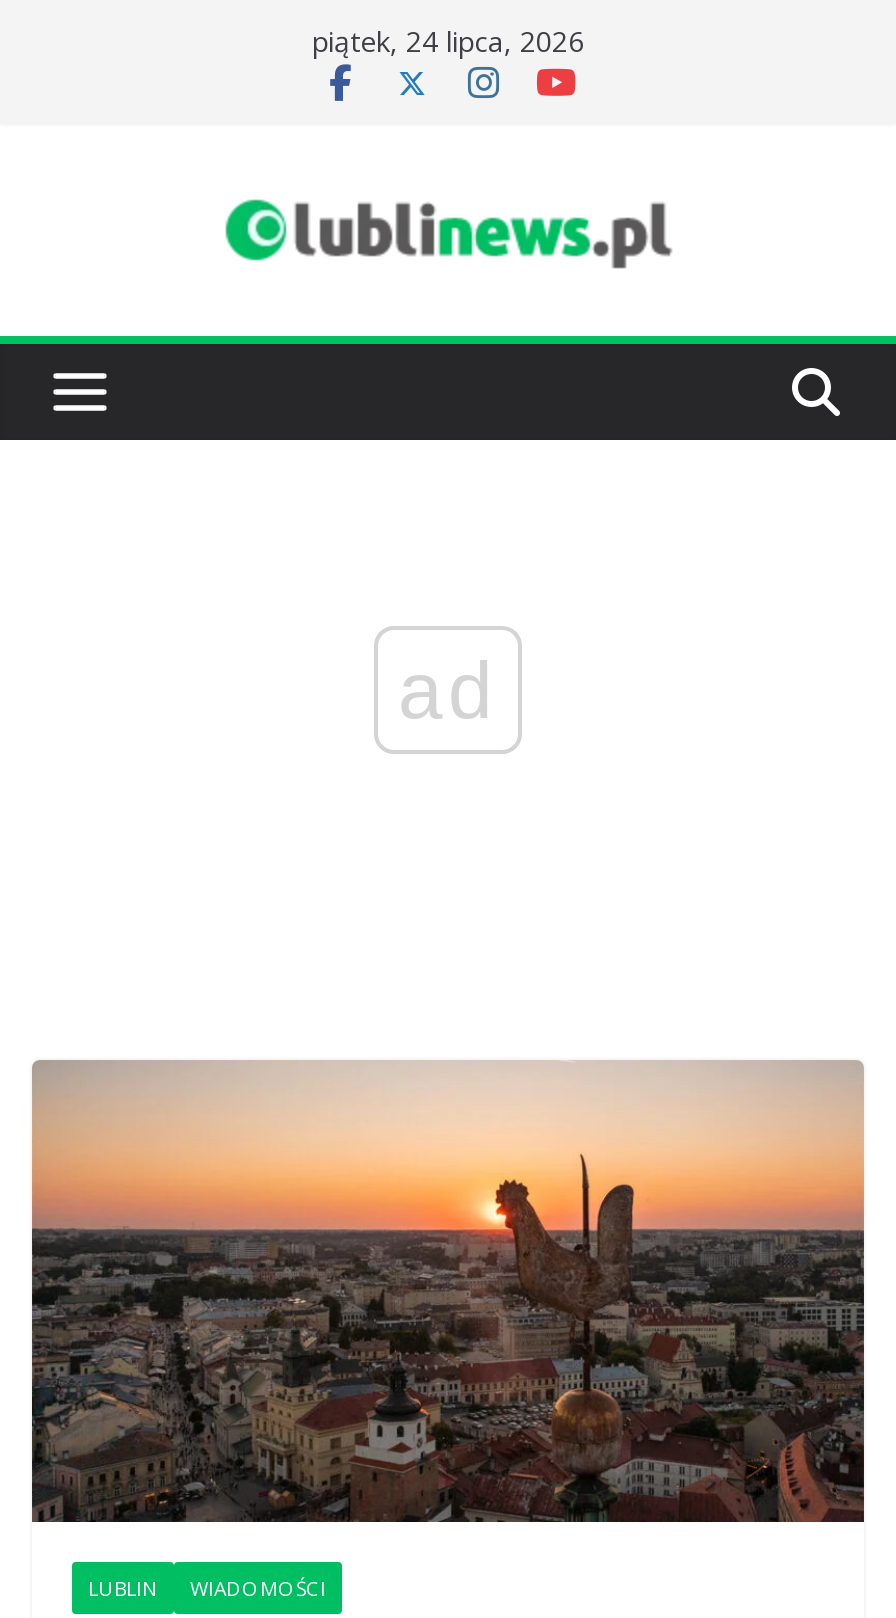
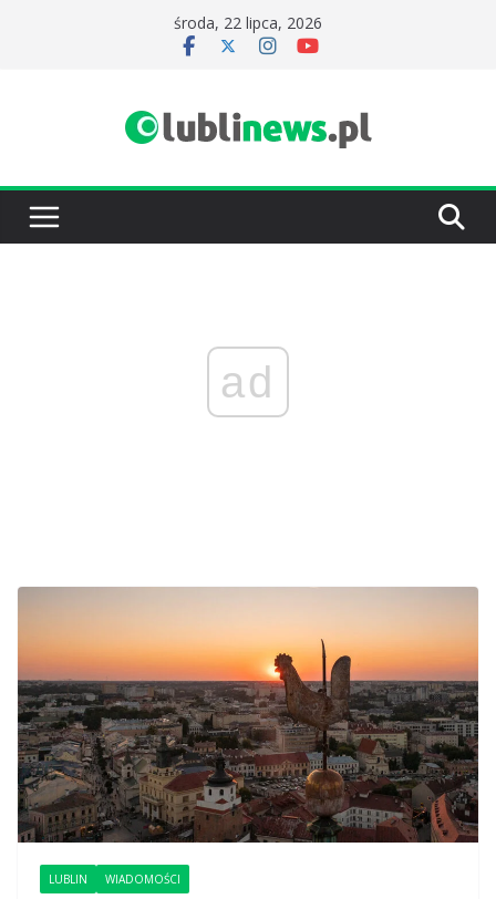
- piątek, 24 lipca, 2026
+ środa, 22 lipca, 2026
